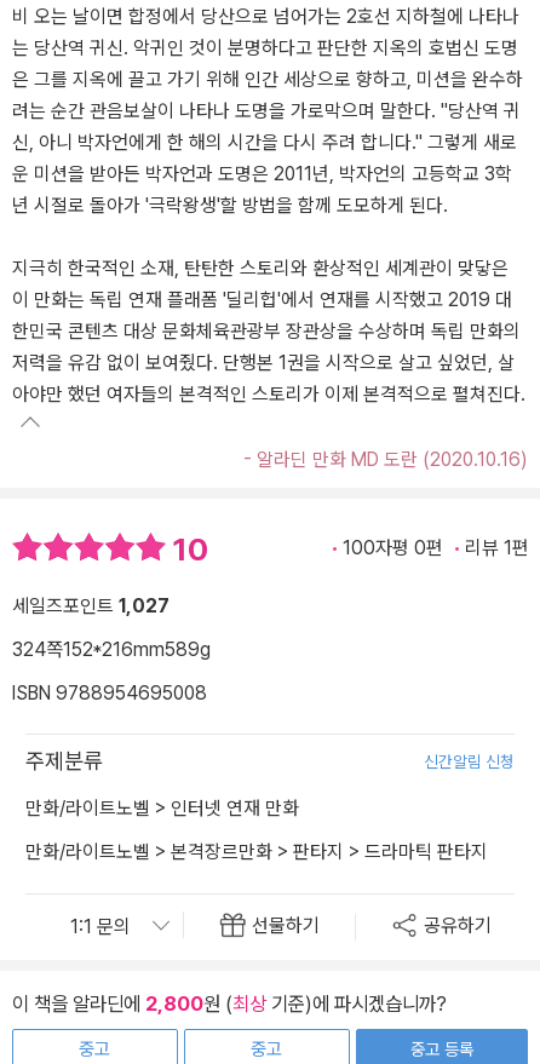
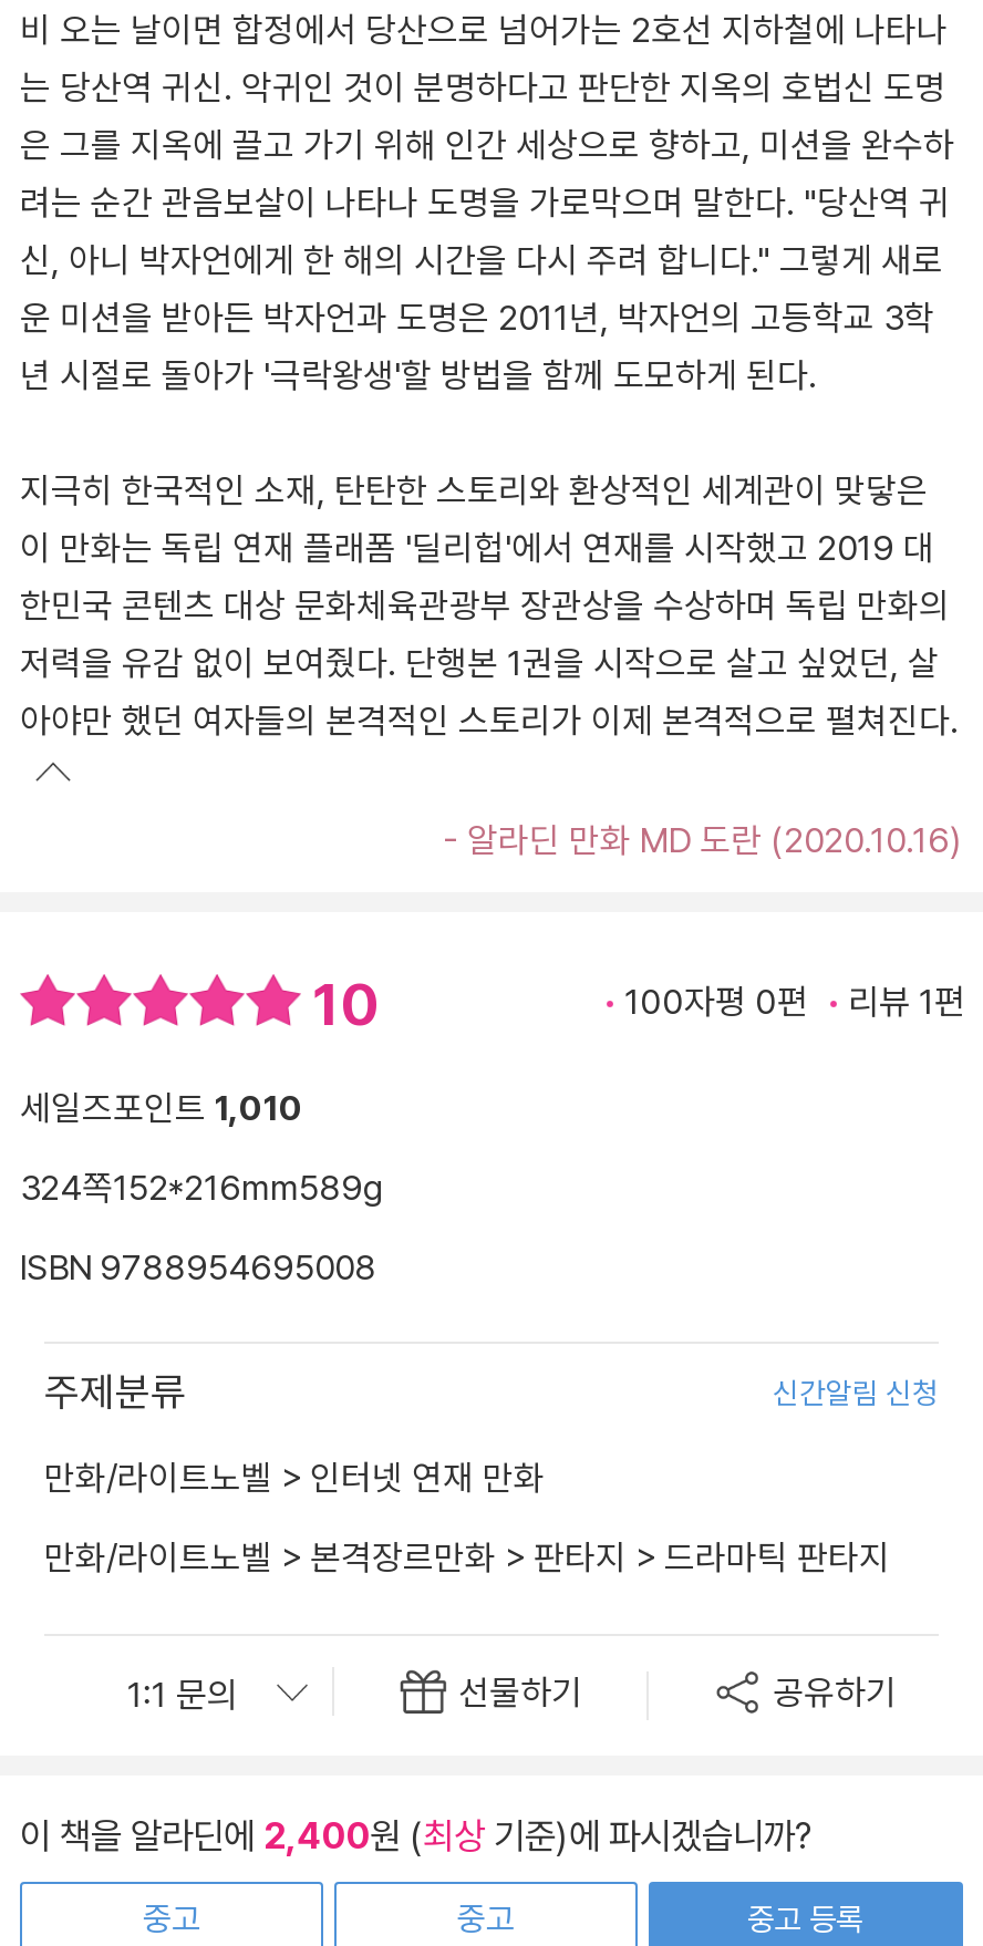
- 세일즈포인트 1,027
+ 세일즈포인트 1,010

- 이 책을 알라딘에 2,800원 (최상 기준)에 파시겠습니까?
+ 이 책을 알라딘에 2,400원 (최상 기준)에 파시겠습니까?
